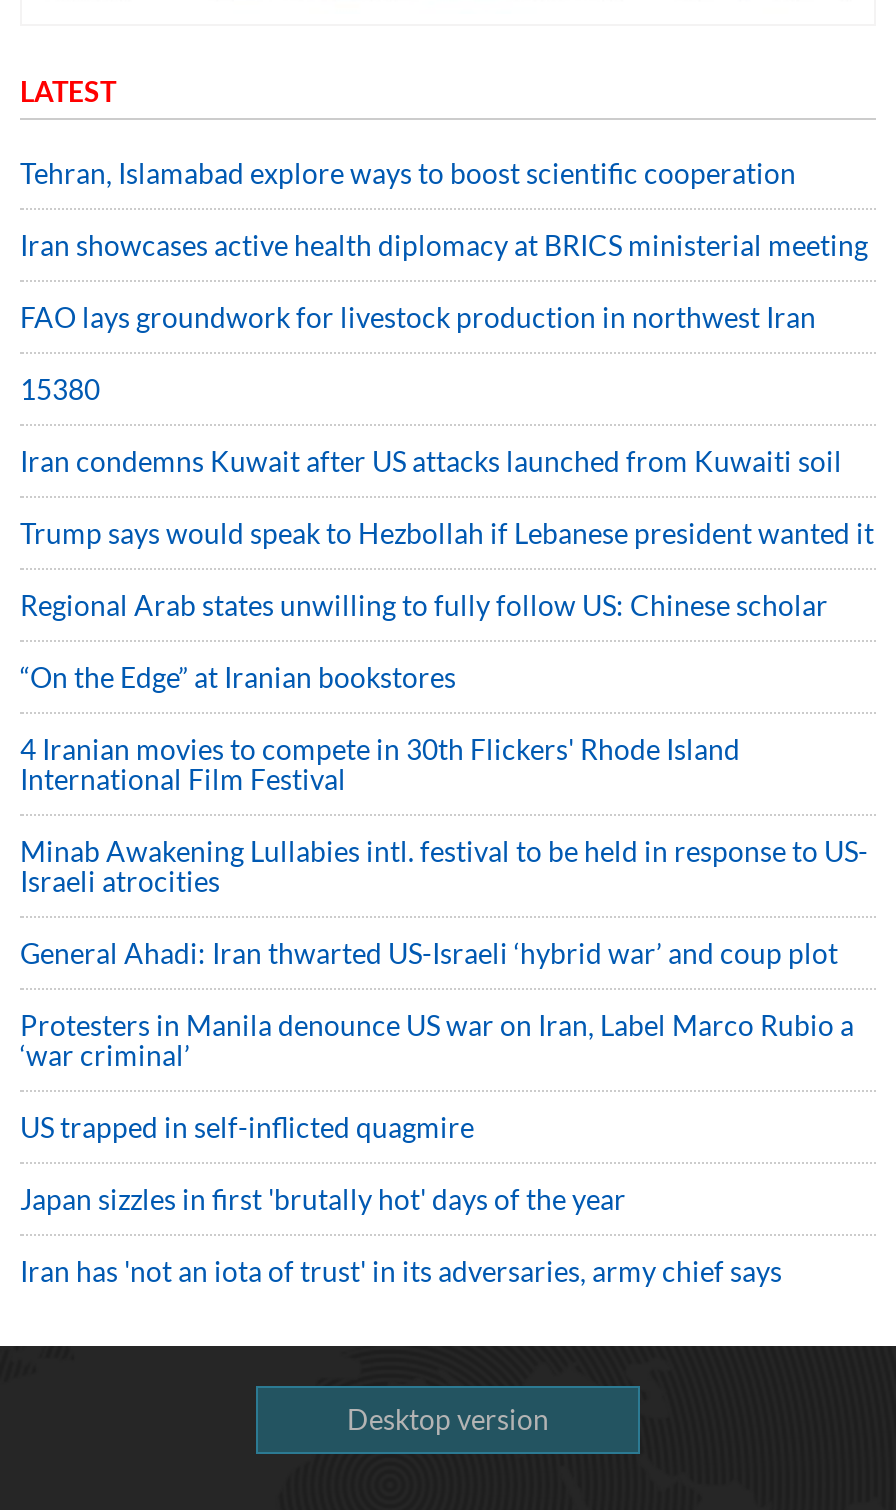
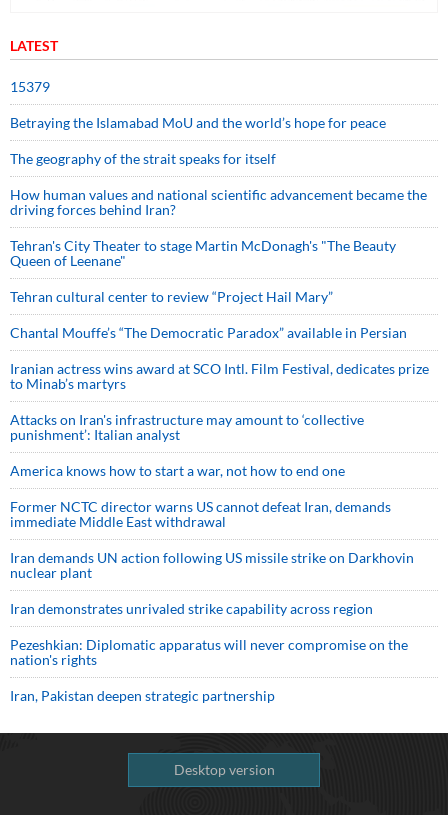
- Tehran, Islamabad explore ways to boost scientific cooperation
+ 15379

- Iran showcases active health diplomacy at BRICS ministerial meeting
+ Betraying the Islamabad MoU and the world’s hope for peace

- FAO lays groundwork for livestock production in northwest Iran
+ The geography of the strait speaks for itself

- 15380
+ How human values and national scientific advancement became the
+ driving forces behind Iran?

- Iran condemns Kuwait after US attacks launched from Kuwaiti soil
+ Tehran's City Theater to stage Martin McDonagh's "The Beauty
+ Queen of Leenane"

- Trump says would speak to Hezbollah if Lebanese president wanted it
+ Tehran cultural center to review “Project Hail Mary”

- Regional Arab states unwilling to fully follow US: Chinese scholar
+ Chantal Mouffe’s “The Democratic Paradox” available in Persian

- “On the Edge” at Iranian bookstores
+ Iranian actress wins award at SCO Intl. Film Festival, dedicates prize
+ to Minab’s martyrs

- 4 Iranian movies to compete in 30th Flickers' Rhode Island
- International Film Festival
+ Attacks on Iran's infrastructure may amount to ‘collective
+ punishment’: Italian analyst

- Minab Awakening Lullabies intl. festival to be held in response to US-
- Israeli atrocities
+ America knows how to start a war, not how to end one

- General Ahadi: Iran thwarted US-Israeli ‘hybrid war’ and coup plot
+ Former NCTC director warns US cannot defeat Iran, demands
+ immediate Middle East withdrawal

- Protesters in Manila denounce US war on Iran, Label Marco Rubio a
- ‘war criminal’
+ Iran demands UN action following US missile strike on Darkhovin
+ nuclear plant

- US trapped in self-inflicted quagmire
+ Iran demonstrates unrivaled strike capability across region

- Japan sizzles in first 'brutally hot' days of the year
+ Pezeshkian: Diplomatic apparatus will never compromise on the
+ nation's rights

- Iran has 'not an iota of trust' in its adversaries, army chief says
+ Iran, Pakistan deepen strategic partnership
